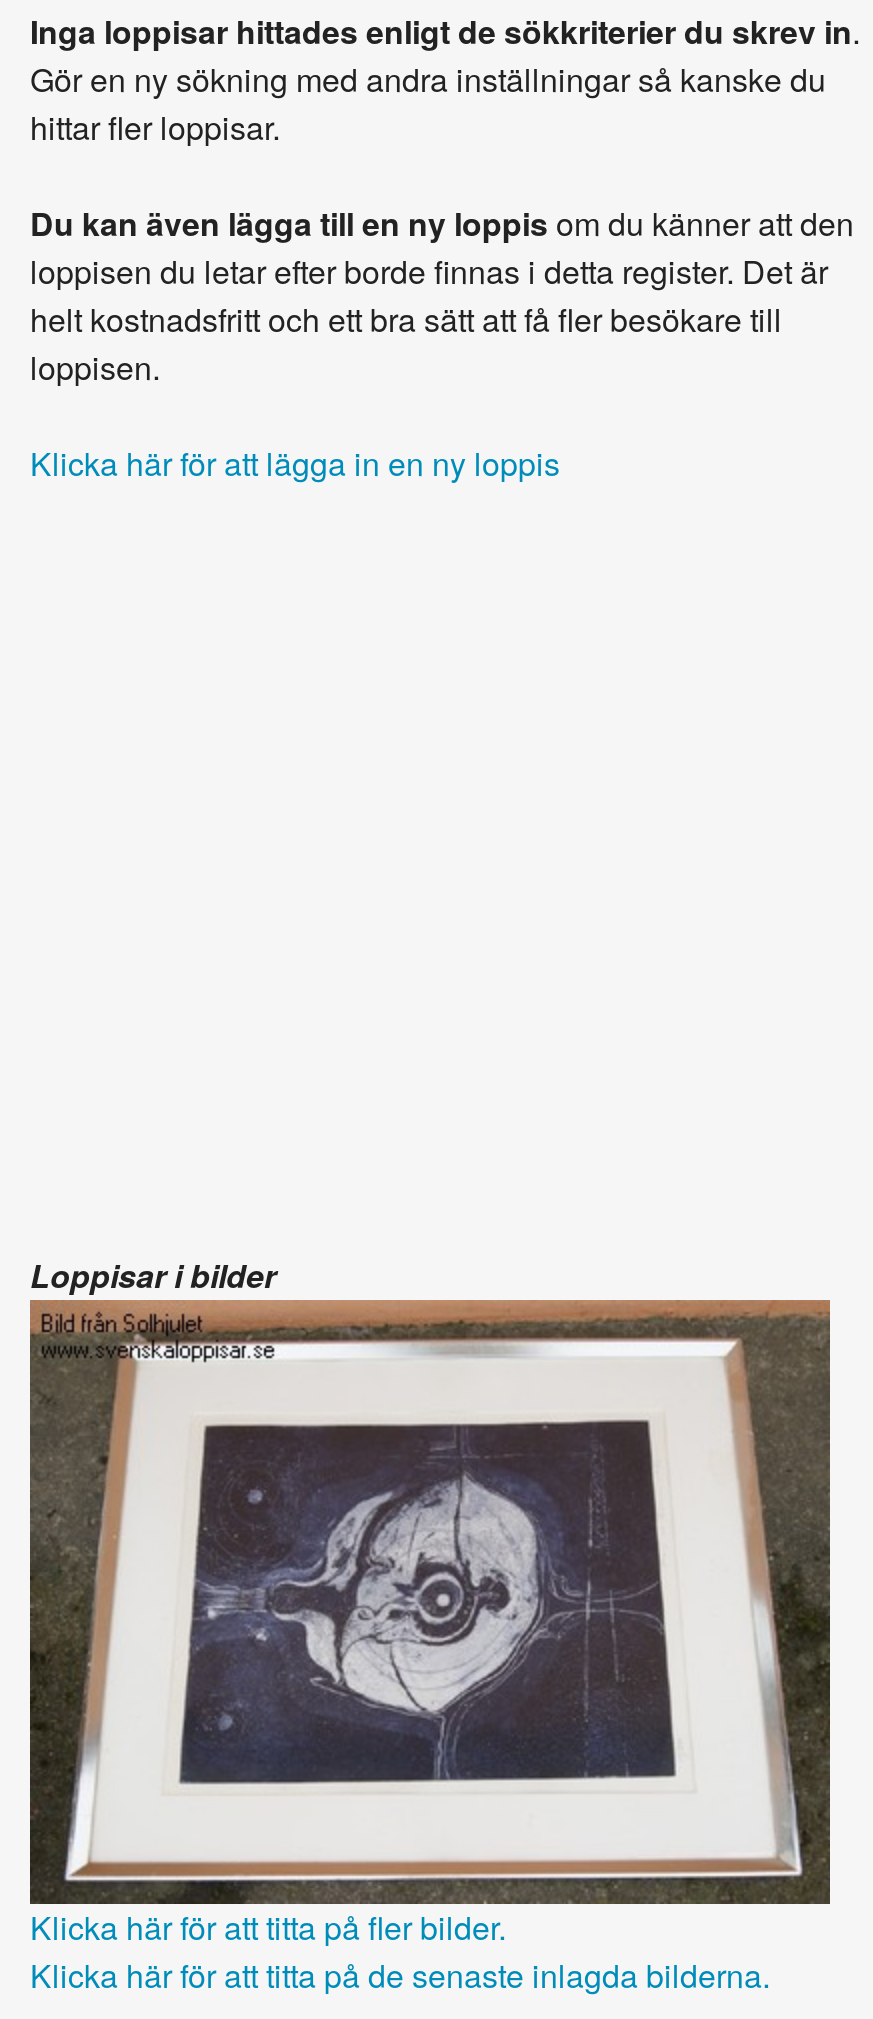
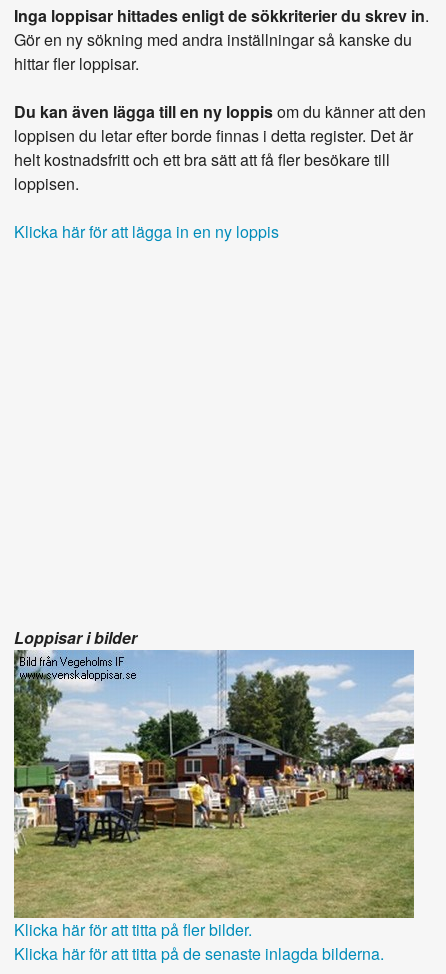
- [image]
+ [image]
